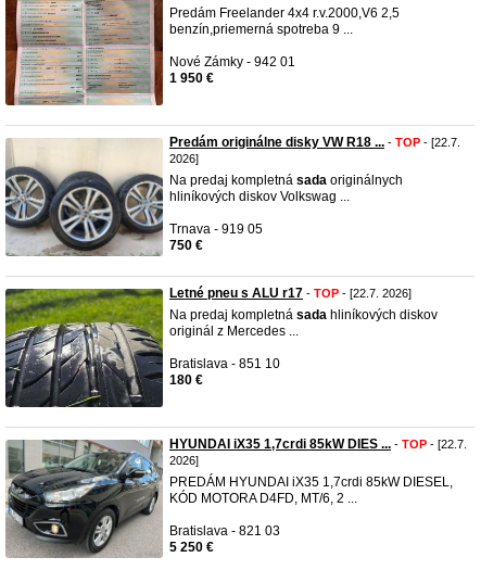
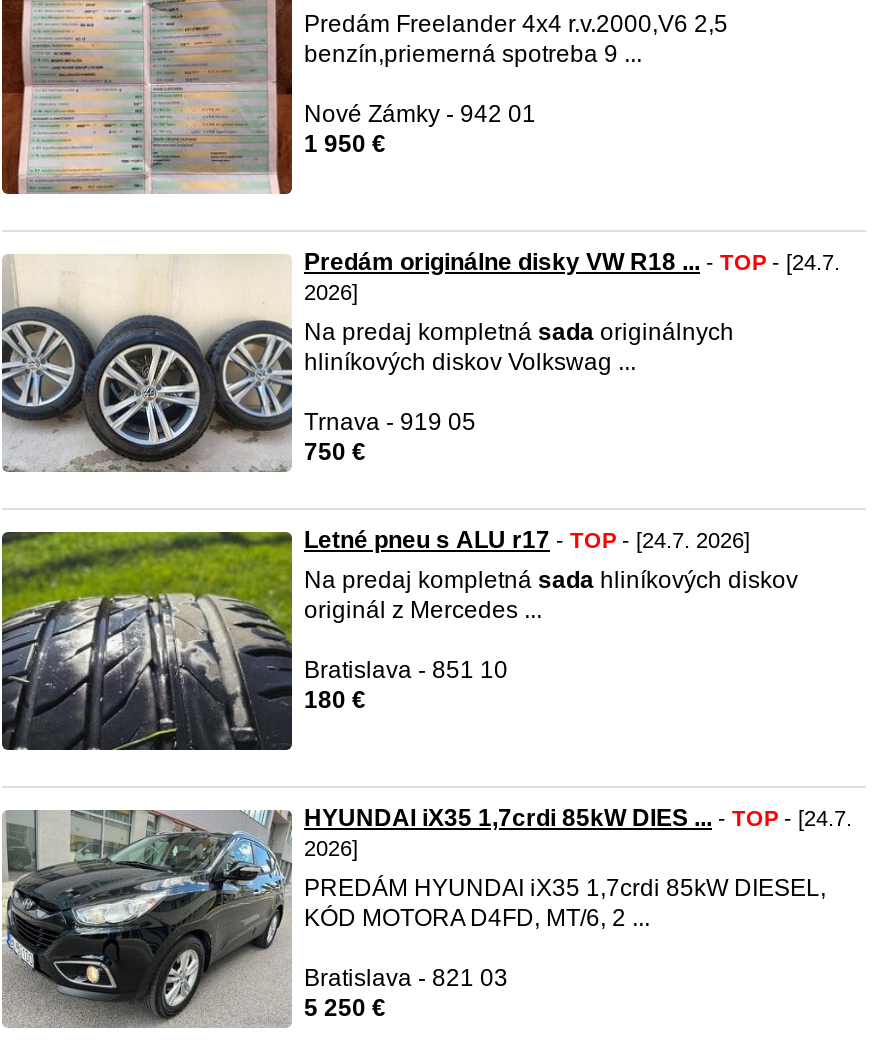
- Predám originálne disky VW R18 ... - TOP - [22.7.
+ Predám originálne disky VW R18 ... - TOP - [24.7.

- Letné pneu s ALU r17 - TOP - [22.7. 2026]
+ Letné pneu s ALU r17 - TOP - [24.7. 2026]

- HYUNDAI iX35 1,7crdi 85kW DIES ... - TOP - [22.7.
+ HYUNDAI iX35 1,7crdi 85kW DIES ... - TOP - [24.7.
